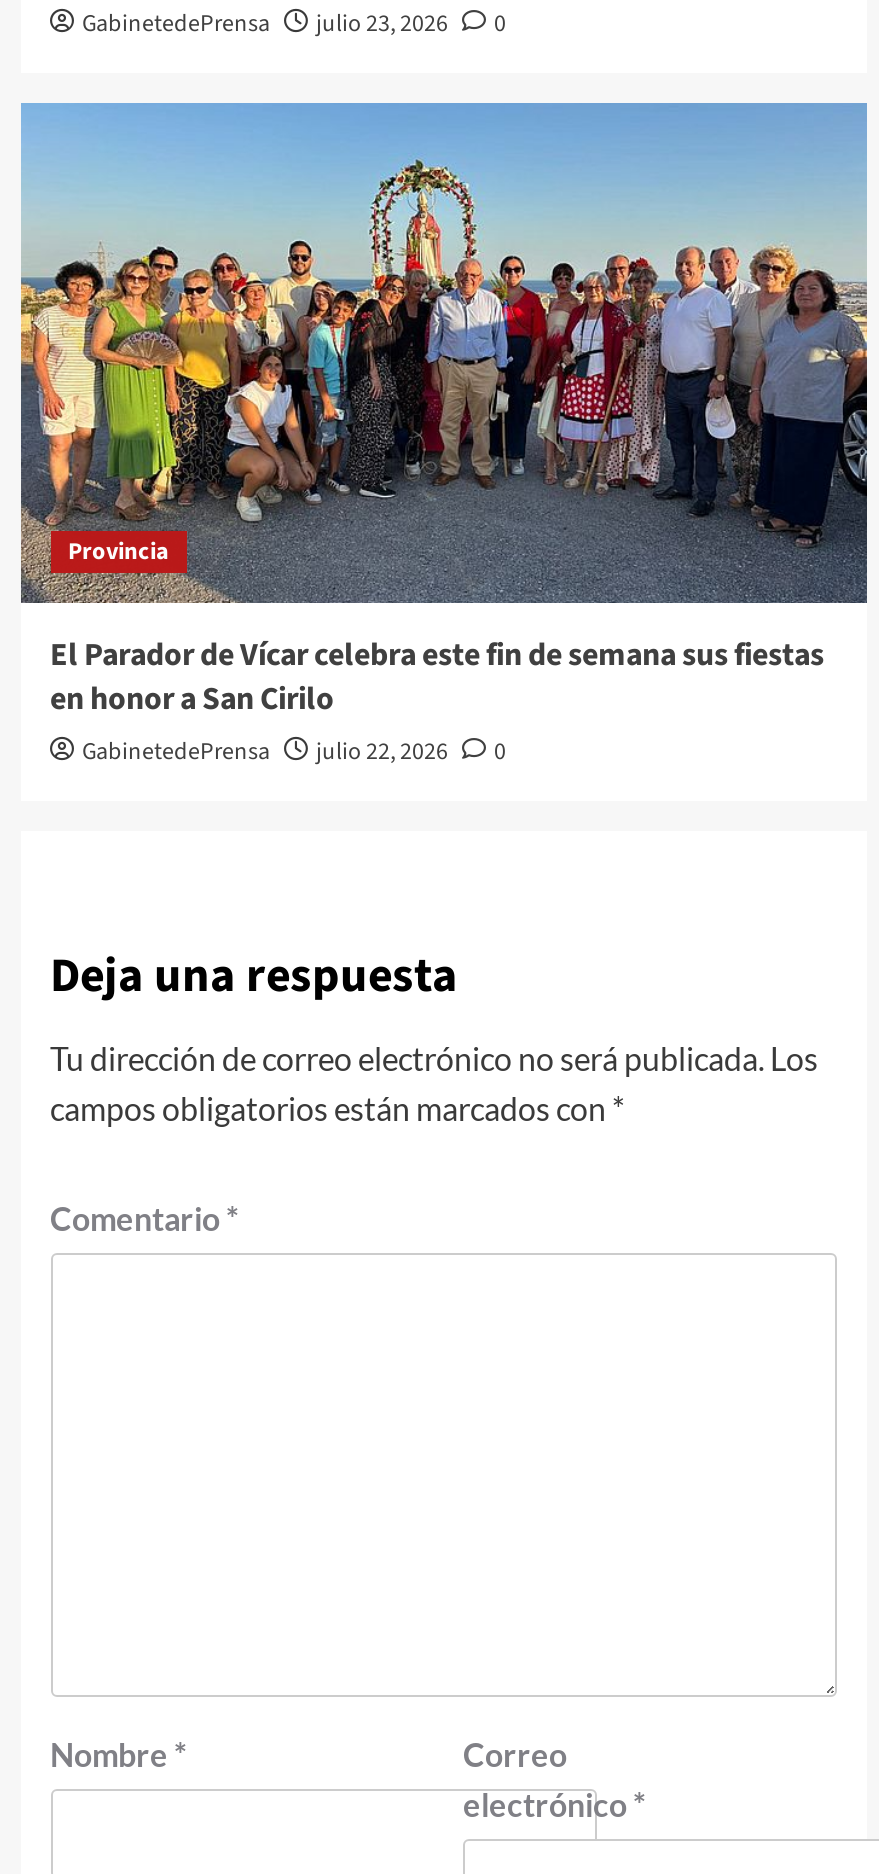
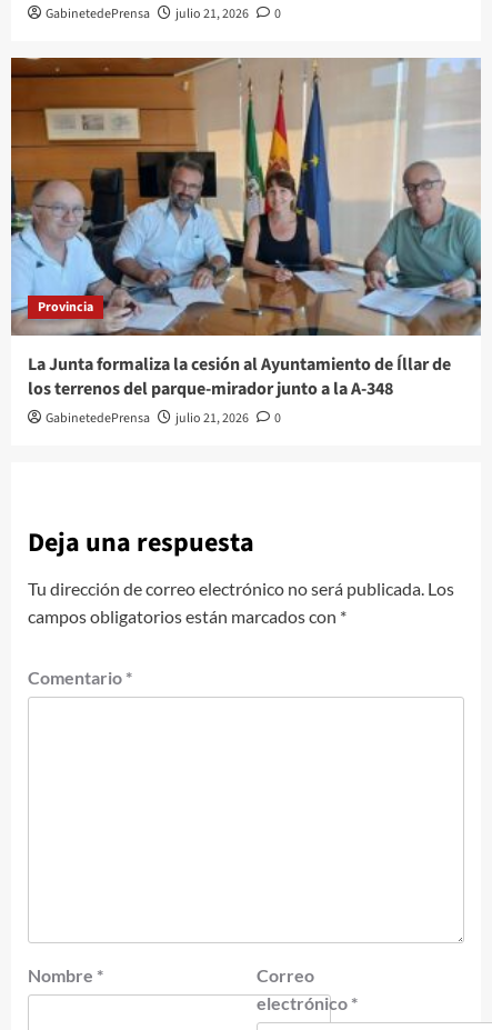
- GabinetedePrensa julio 23, 2026 0
+ GabinetedePrensa julio 21, 2026 0

- [image]
- El Parador de Vícar celebra este fin de semana sus fiestas
- en honor a San Cirilo
+ [image]
+ La Junta formaliza la cesión al Ayuntamiento de Íllar de
+ los terrenos del parque-mirador junto a la A-348

- GabinetedePrensa julio 22, 2026 0
+ GabinetedePrensa julio 21, 2026 0
